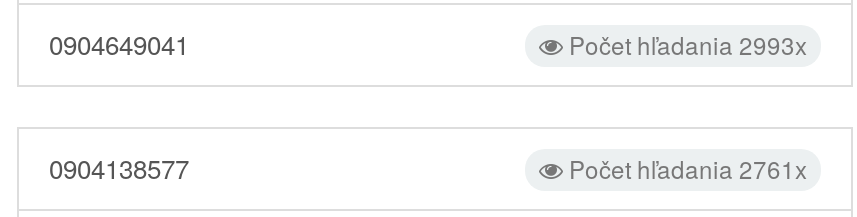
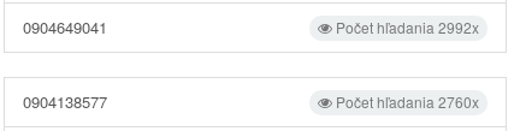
- Počet hľadania 2993x
+ Počet hľadania 2992x

- Počet hľadania 2761x
+ Počet hľadania 2760x
